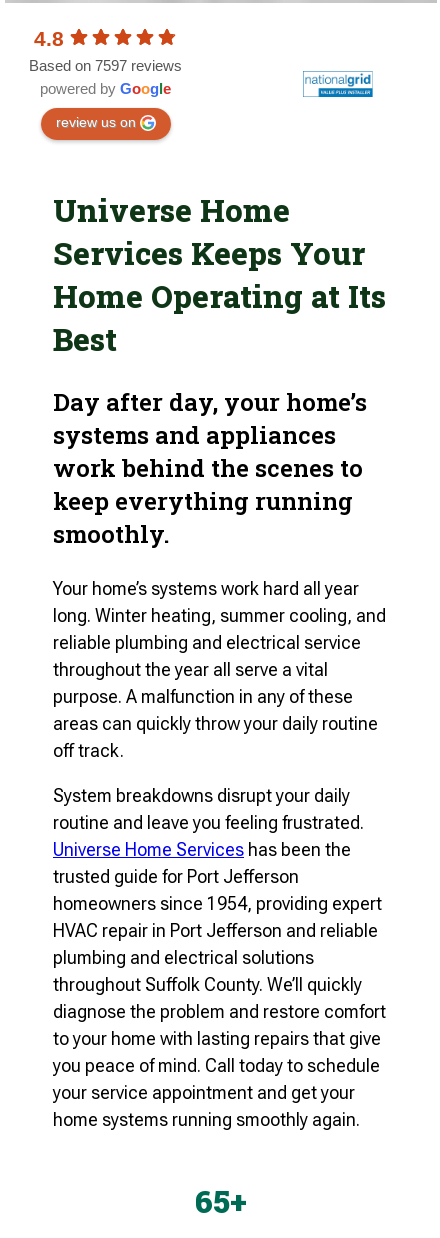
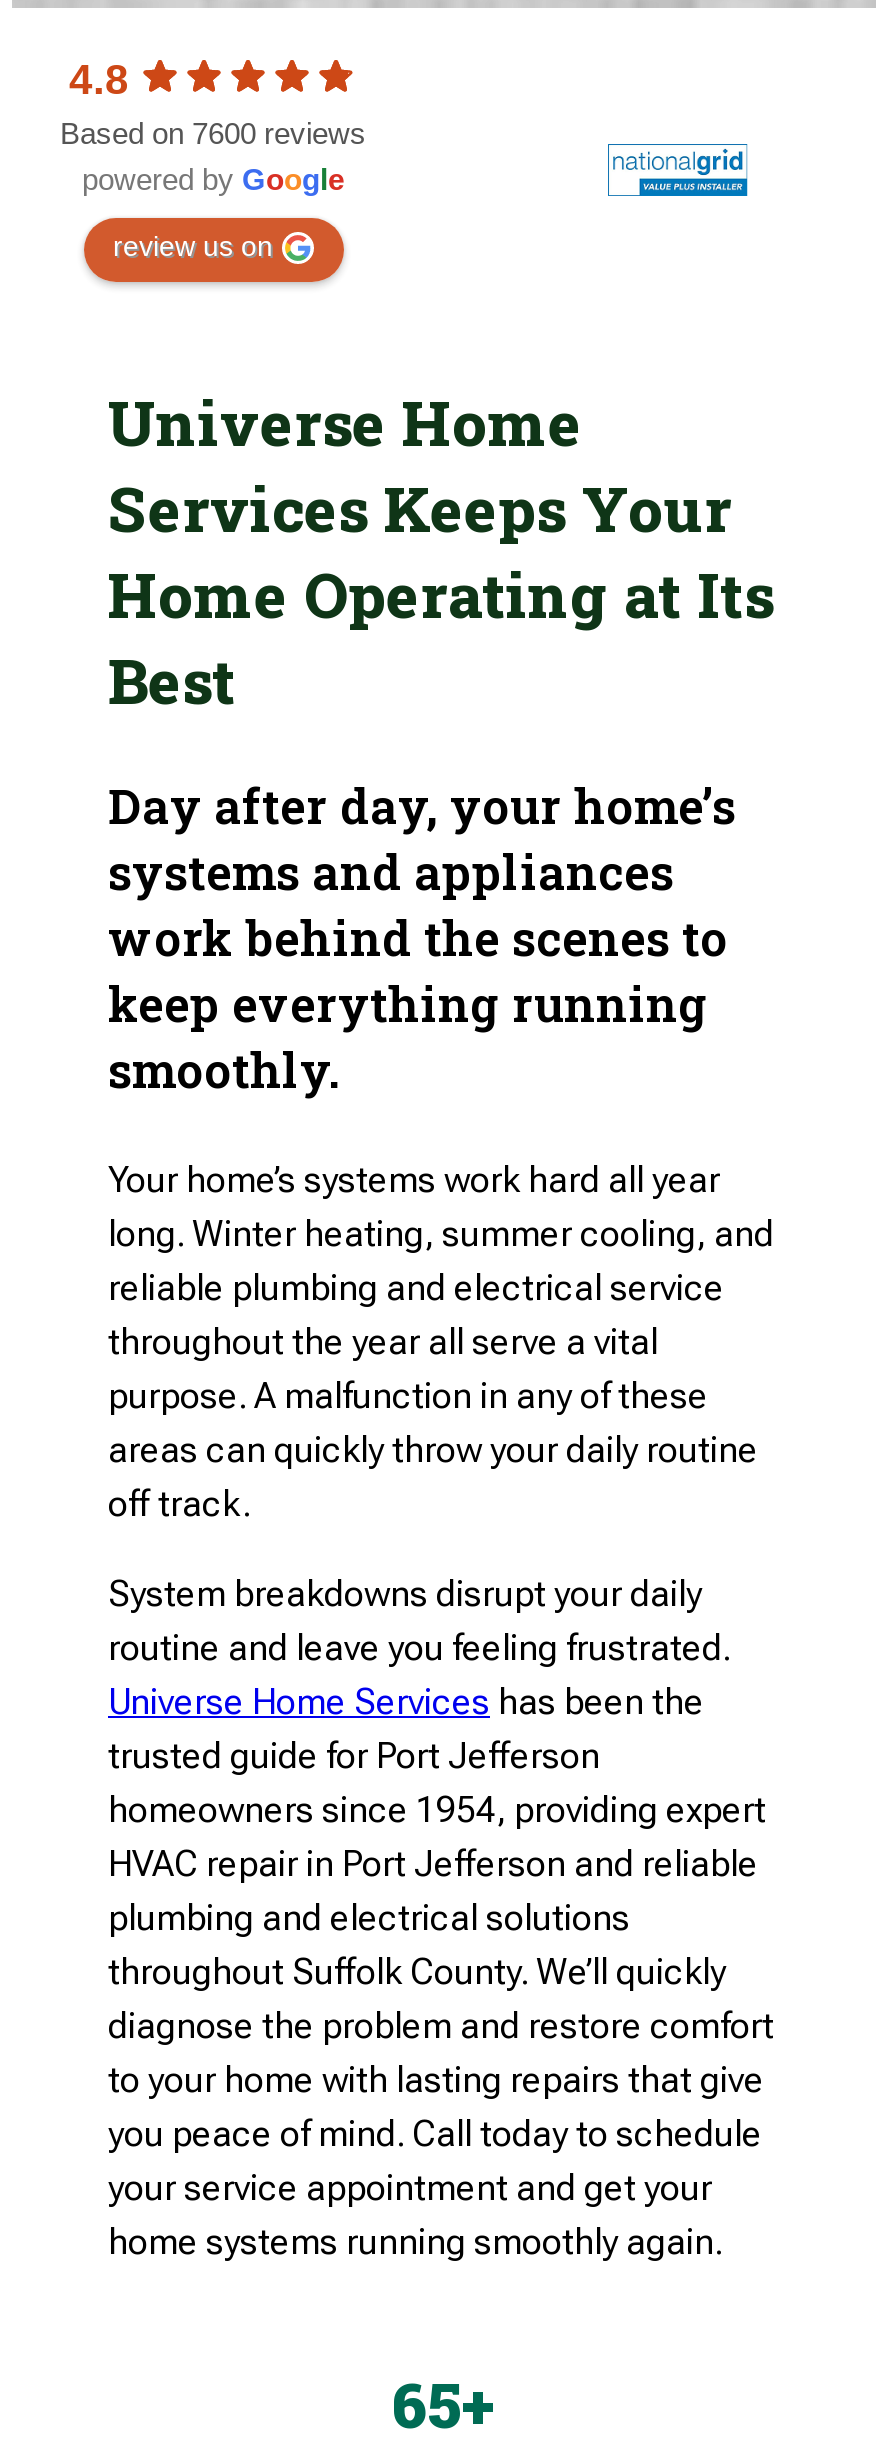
- Based on 7597 reviews
+ Based on 7600 reviews
